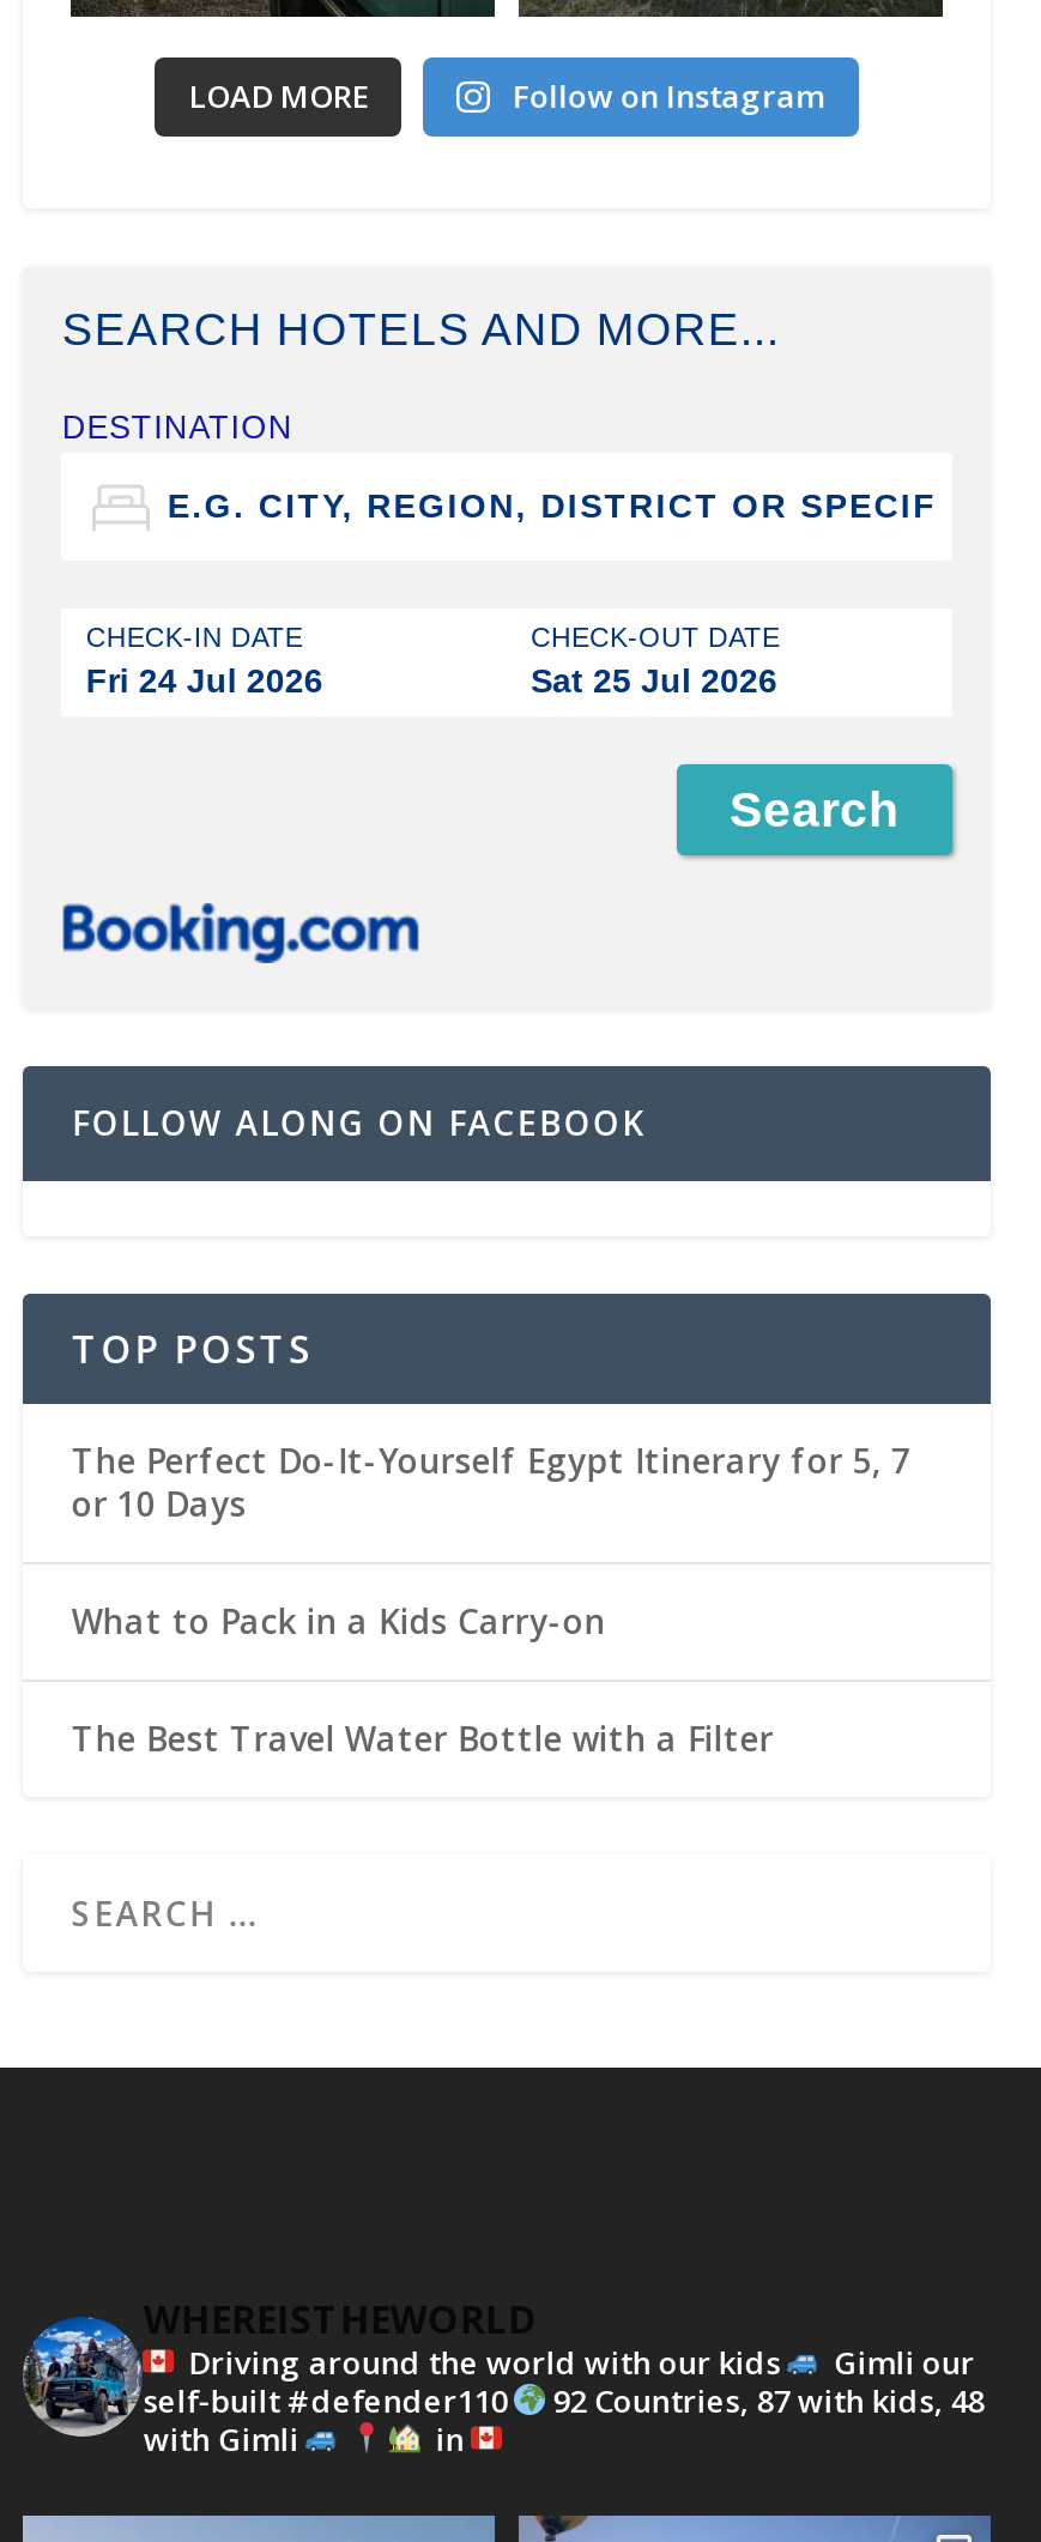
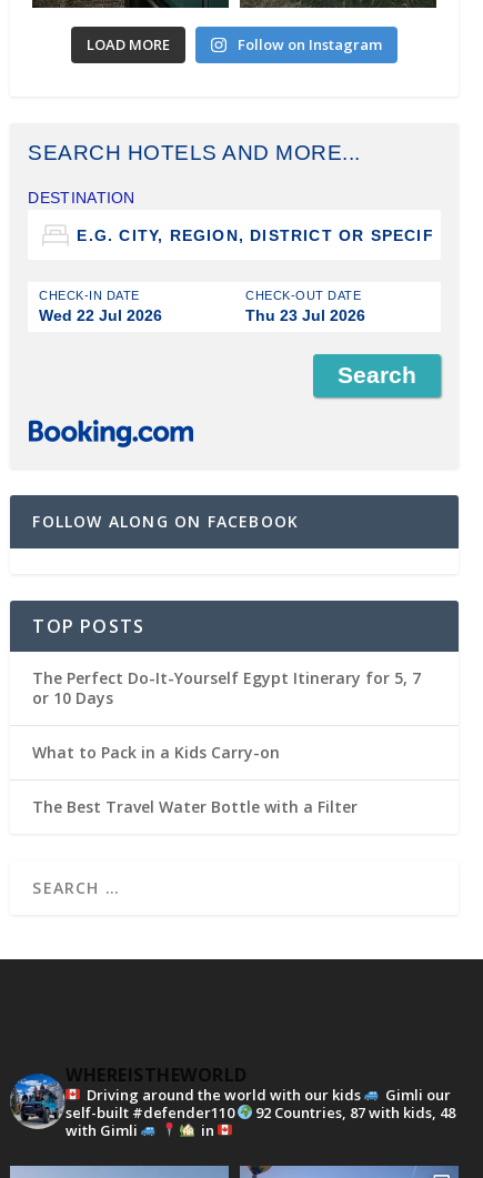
- Fri 24 Jul 2026
+ Wed 22 Jul 2026

- Sat 25 Jul 2026
+ Thu 23 Jul 2026
